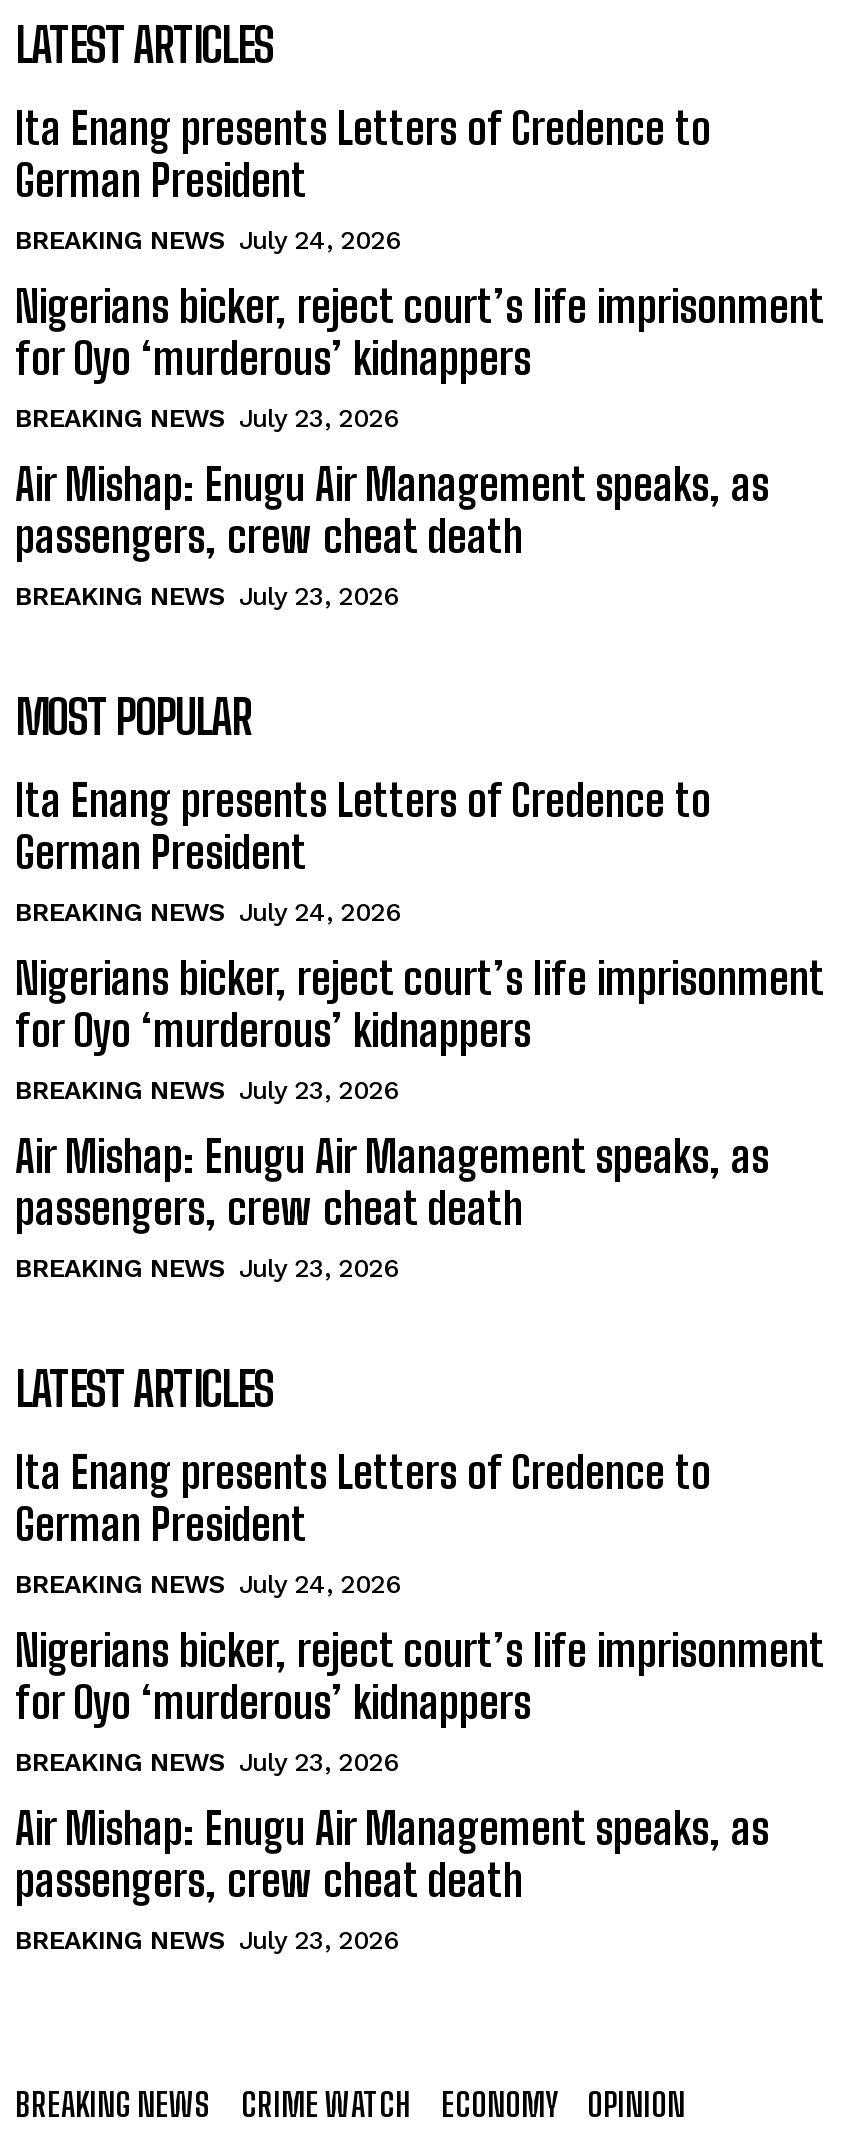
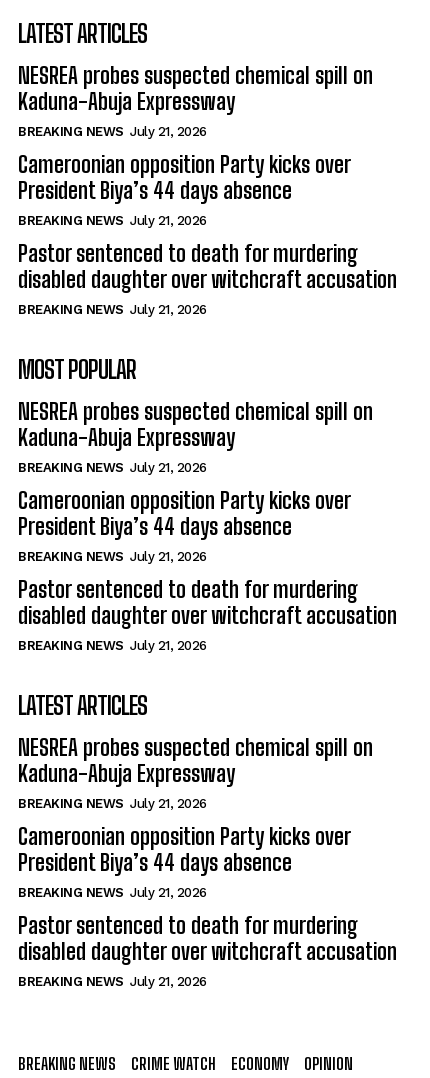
- Ita Enang presents Letters of Credence to
- German President
- BREAKING NEWS July 24, 2026
- Nigerians bicker, reject court’s life imprisonment
- for Oyo ‘murderous’ kidnappers
- BREAKING NEWS July 23, 2026
- Air Mishap: Enugu Air Management speaks, as
- passengers, crew cheat death
- BREAKING NEWS July 23, 2026
+ NESREA probes suspected chemical spill on
+ Kaduna-Abuja Expressway
+ BREAKING NEWS July 21, 2026
+ Cameroonian opposition Party kicks over
+ President Biya’s 44 days absence
+ BREAKING NEWS July 21, 2026
+ Pastor sentenced to death for murdering
+ disabled daughter over witchcraft accusation
+ BREAKING NEWS July 21, 2026

- Ita Enang presents Letters of Credence to
- German President
- BREAKING NEWS July 24, 2026
- Nigerians bicker, reject court’s life imprisonment
- for Oyo ‘murderous’ kidnappers
- BREAKING NEWS July 23, 2026
- Air Mishap: Enugu Air Management speaks, as
- passengers, crew cheat death
- BREAKING NEWS July 23, 2026
+ NESREA probes suspected chemical spill on
+ Kaduna-Abuja Expressway
+ BREAKING NEWS July 21, 2026
+ Cameroonian opposition Party kicks over
+ President Biya’s 44 days absence
+ BREAKING NEWS July 21, 2026
+ Pastor sentenced to death for murdering
+ disabled daughter over witchcraft accusation
+ BREAKING NEWS July 21, 2026

- Ita Enang presents Letters of Credence to
- German President
- BREAKING NEWS July 24, 2026
- Nigerians bicker, reject court’s life imprisonment
- for Oyo ‘murderous’ kidnappers
- BREAKING NEWS July 23, 2026
- Air Mishap: Enugu Air Management speaks, as
- passengers, crew cheat death
- BREAKING NEWS July 23, 2026
+ NESREA probes suspected chemical spill on
+ Kaduna-Abuja Expressway
+ BREAKING NEWS July 21, 2026
+ Cameroonian opposition Party kicks over
+ President Biya’s 44 days absence
+ BREAKING NEWS July 21, 2026
+ Pastor sentenced to death for murdering
+ disabled daughter over witchcraft accusation
+ BREAKING NEWS July 21, 2026
